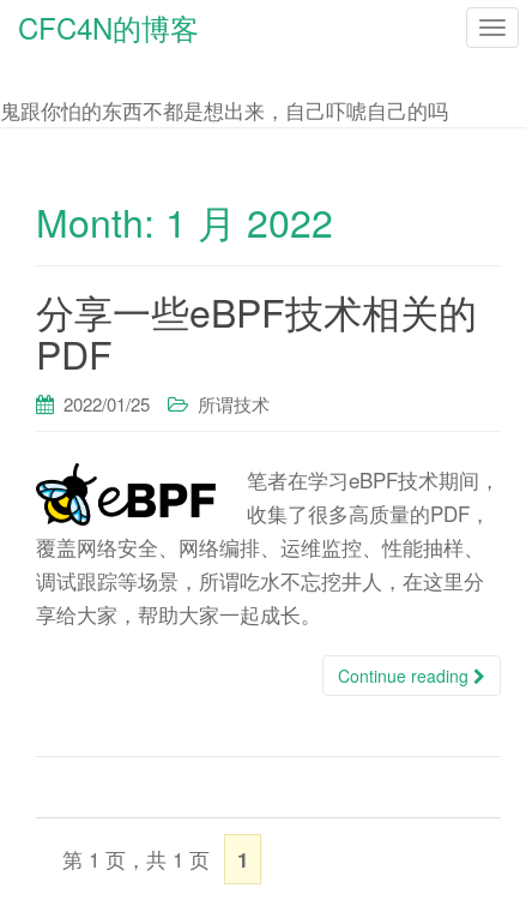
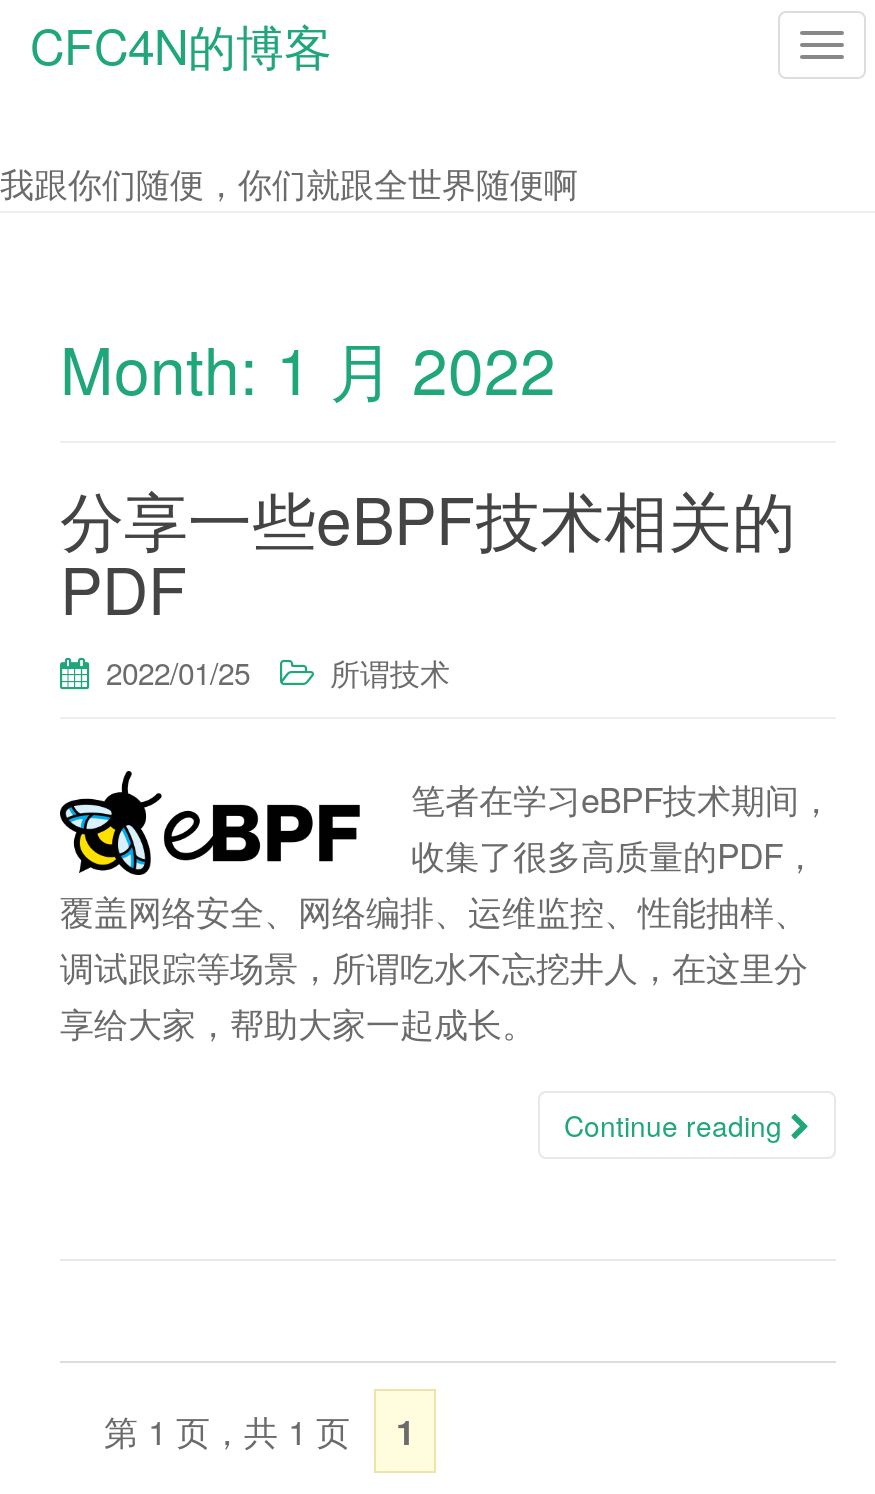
- 鬼跟你怕的东西不都是想出来，自己吓唬自己的吗
+ 我跟你们随便，你们就跟全世界随便啊
